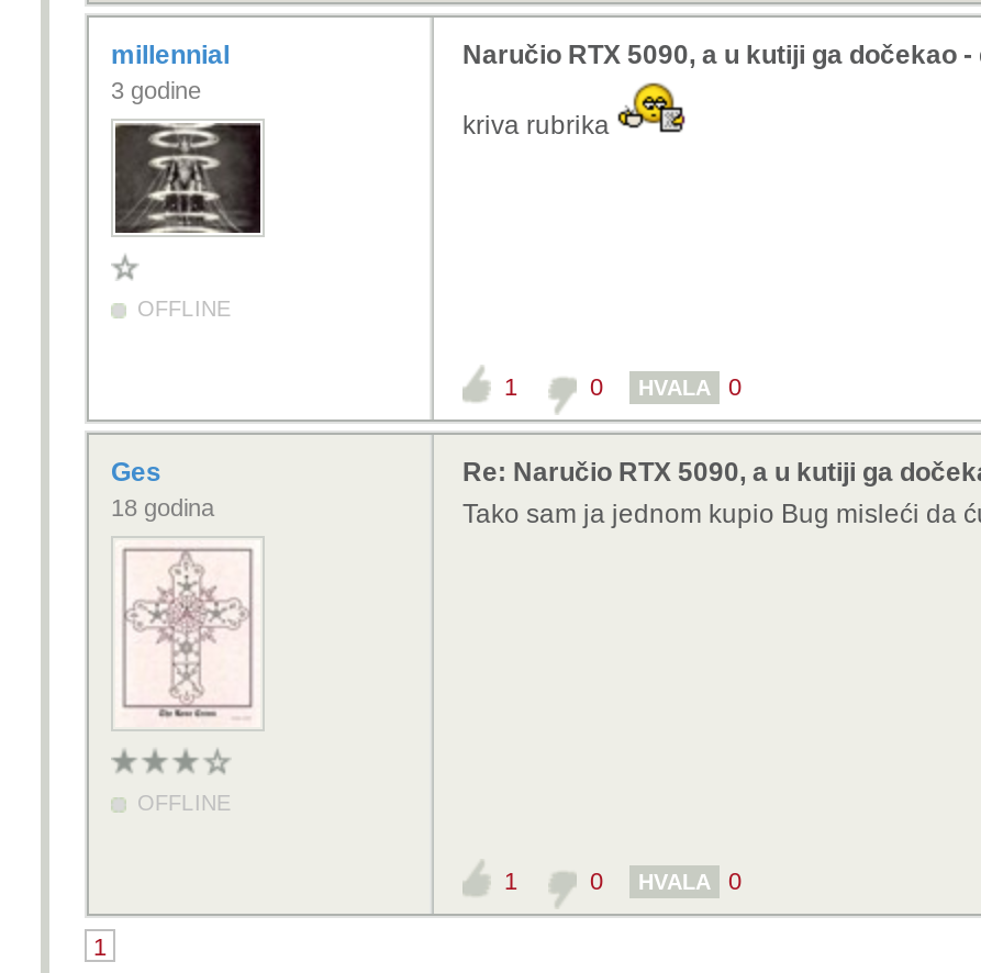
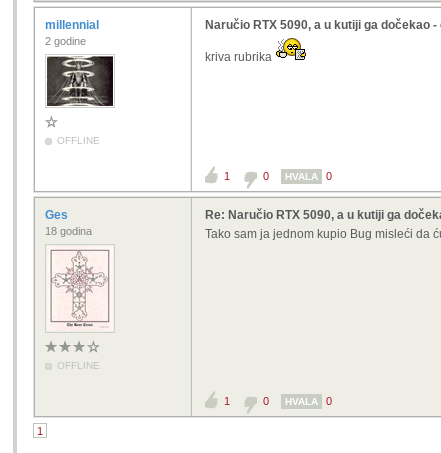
- 3 godine
+ 2 godine
